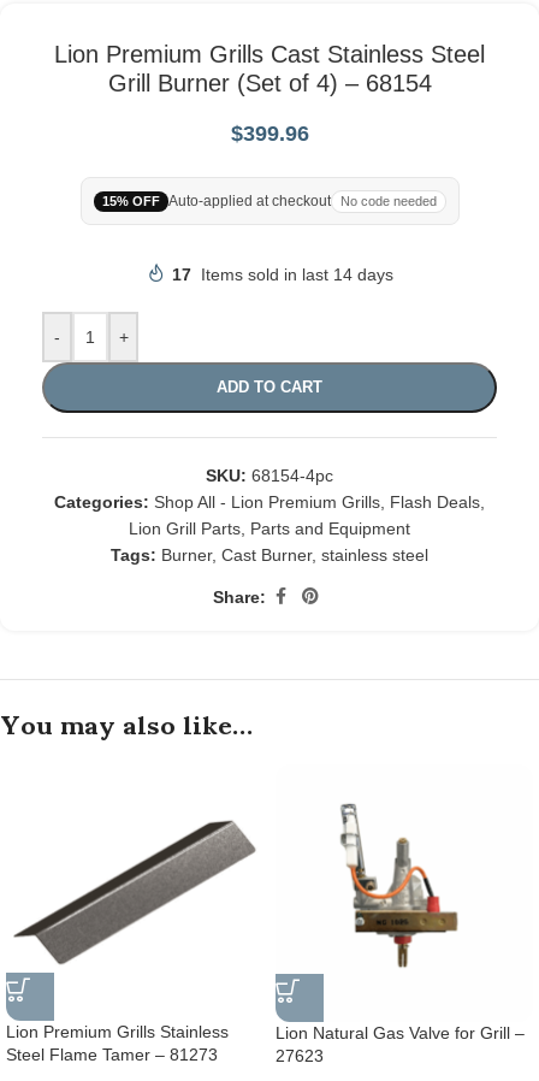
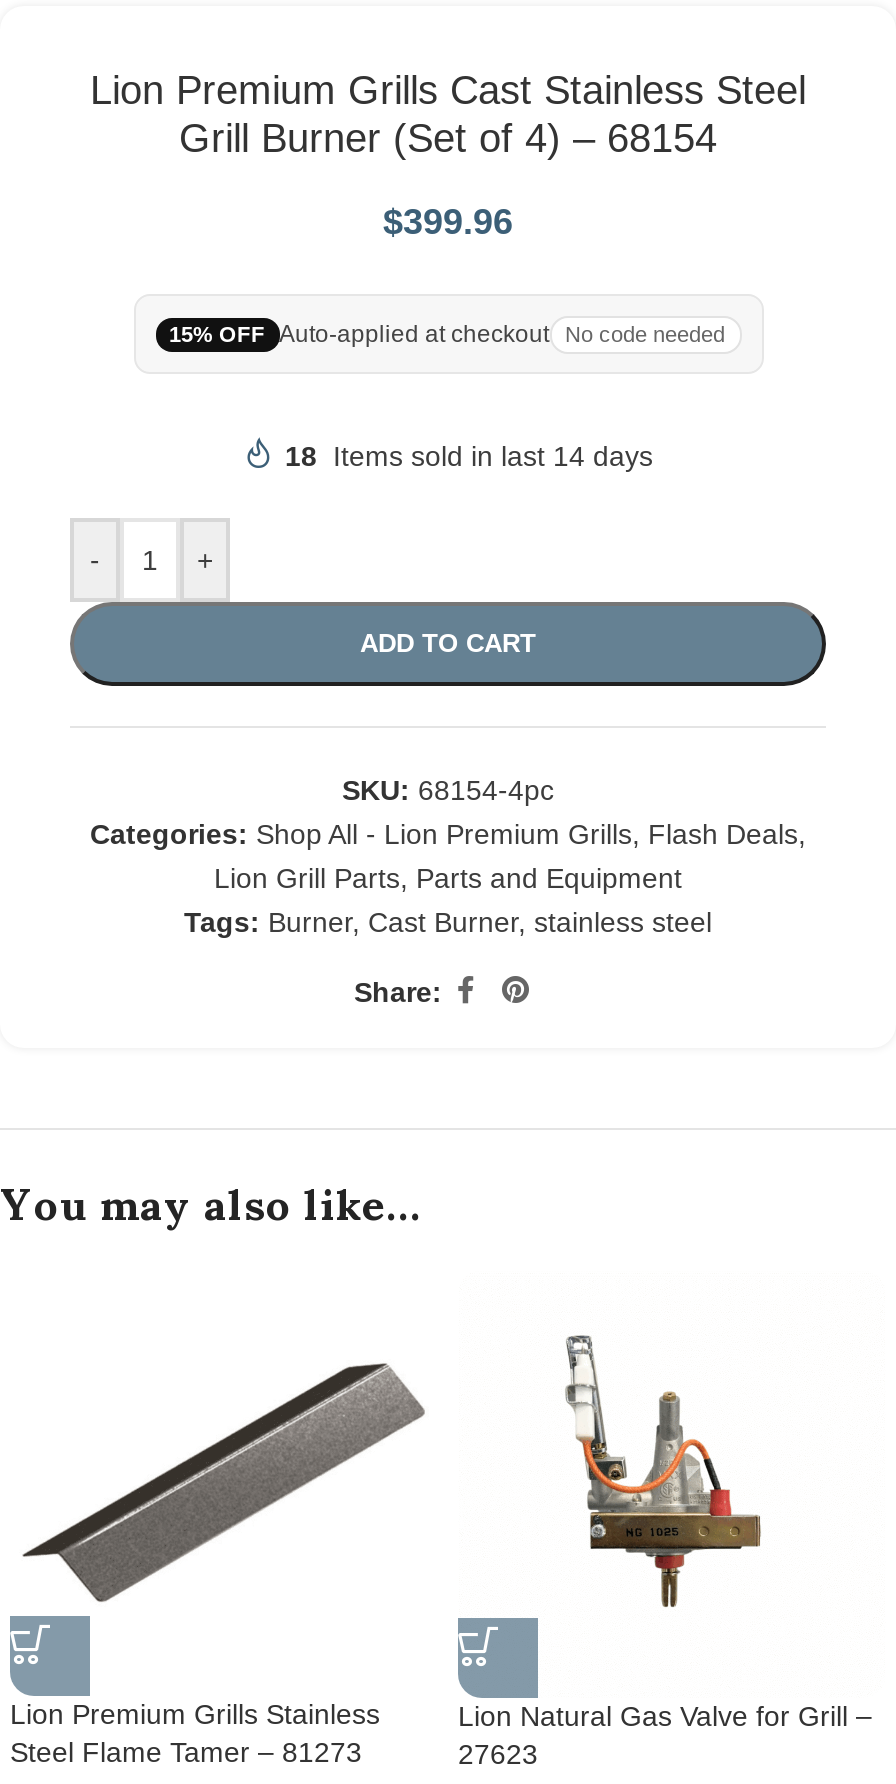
- 17 Items sold in last 14 days
+ 18 Items sold in last 14 days
